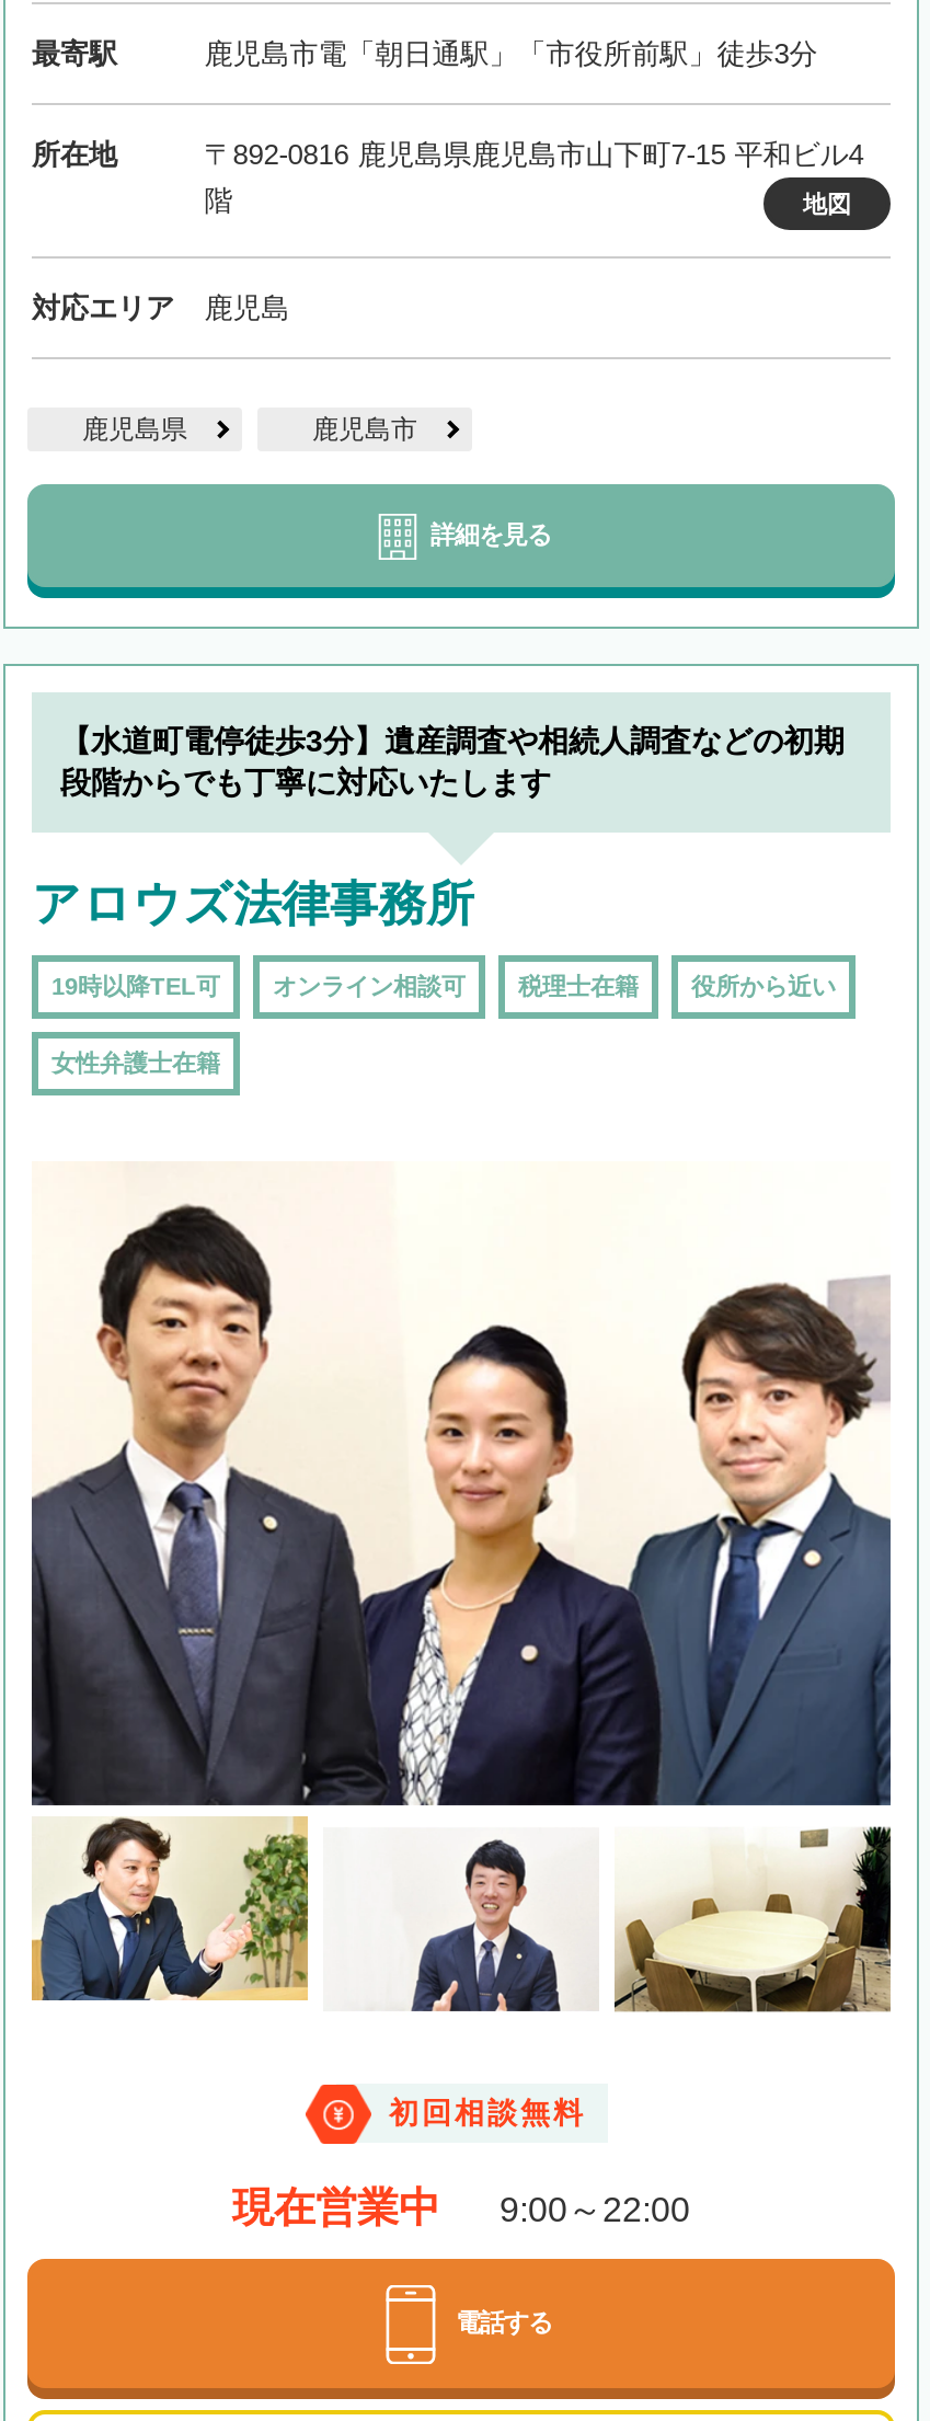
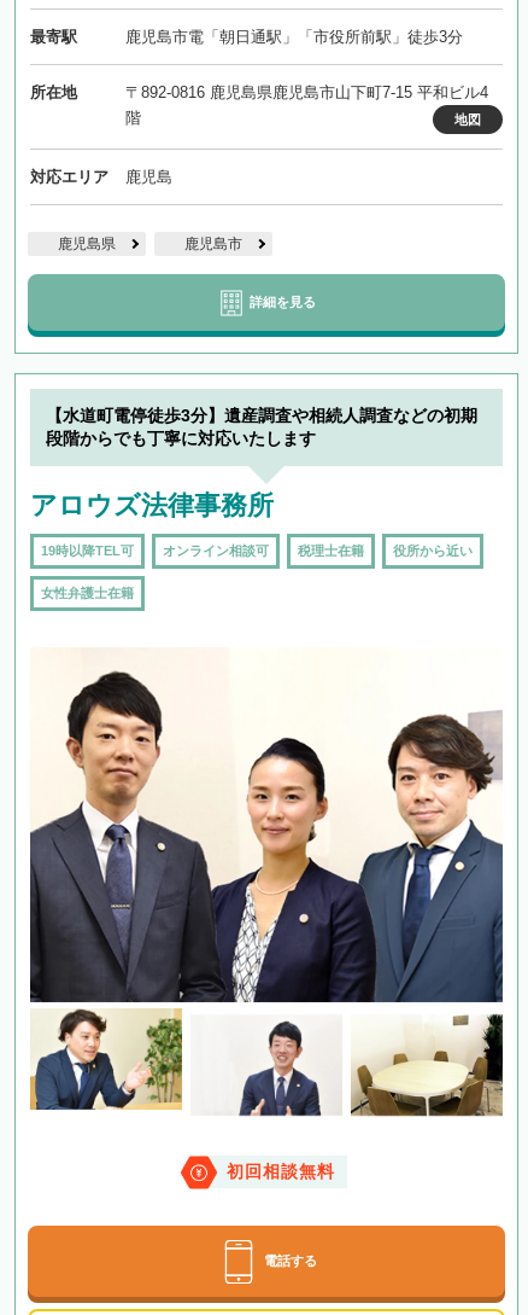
- 現在営業中
- 9:00～22:00
